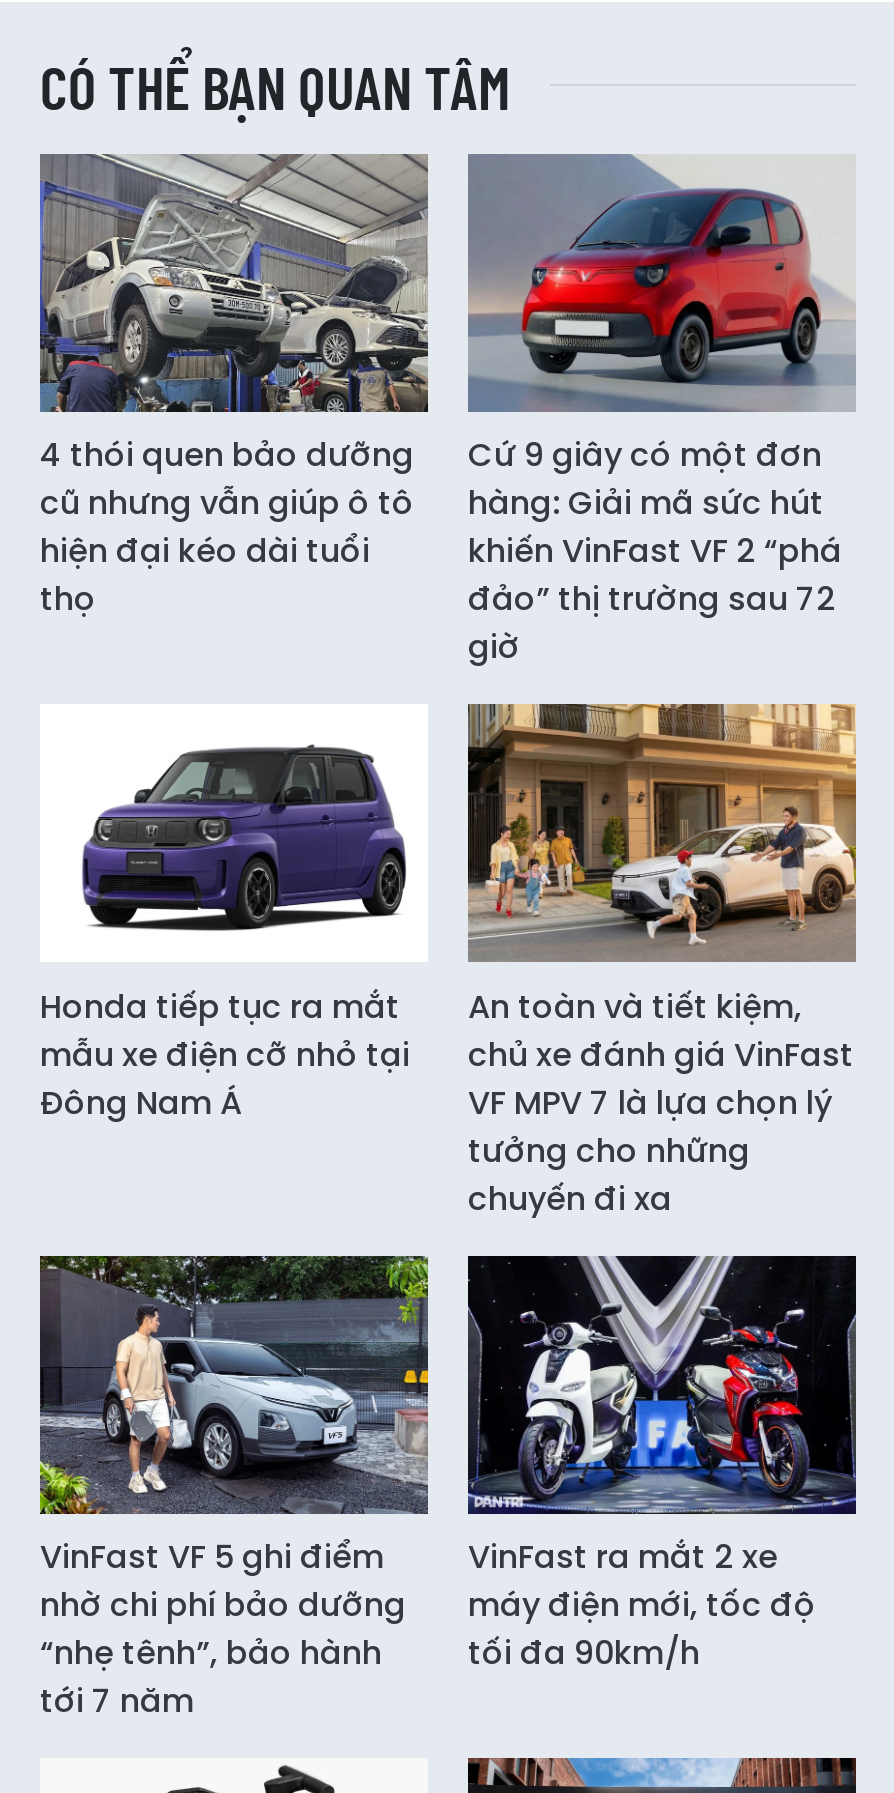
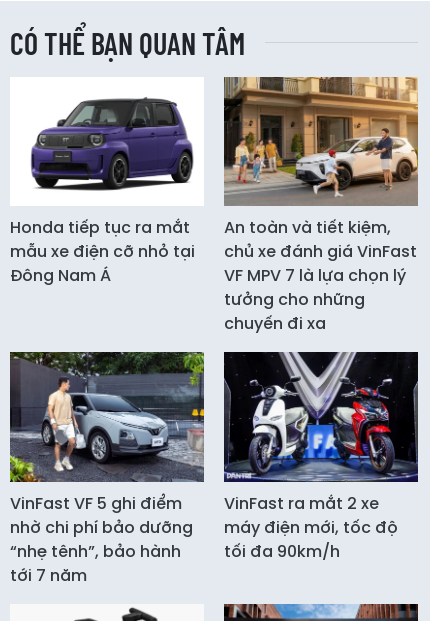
- [image]
- 4 thói quen bảo dưỡng
- cũ nhưng vẫn giúp ô tô
- hiện đại kéo dài tuổi
- thọ

- [image]
- Cứ 9 giây có một đơn
- hàng: Giải mã sức hút
- khiến VinFast VF 2 “phá
- đảo” thị trường sau 72
- giờ
